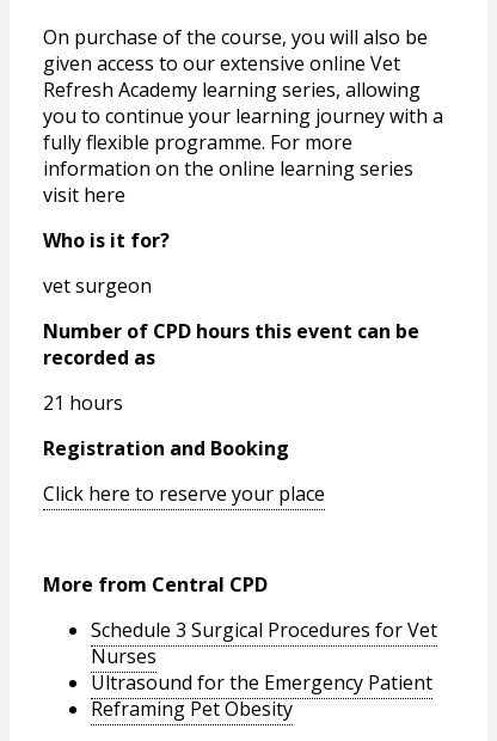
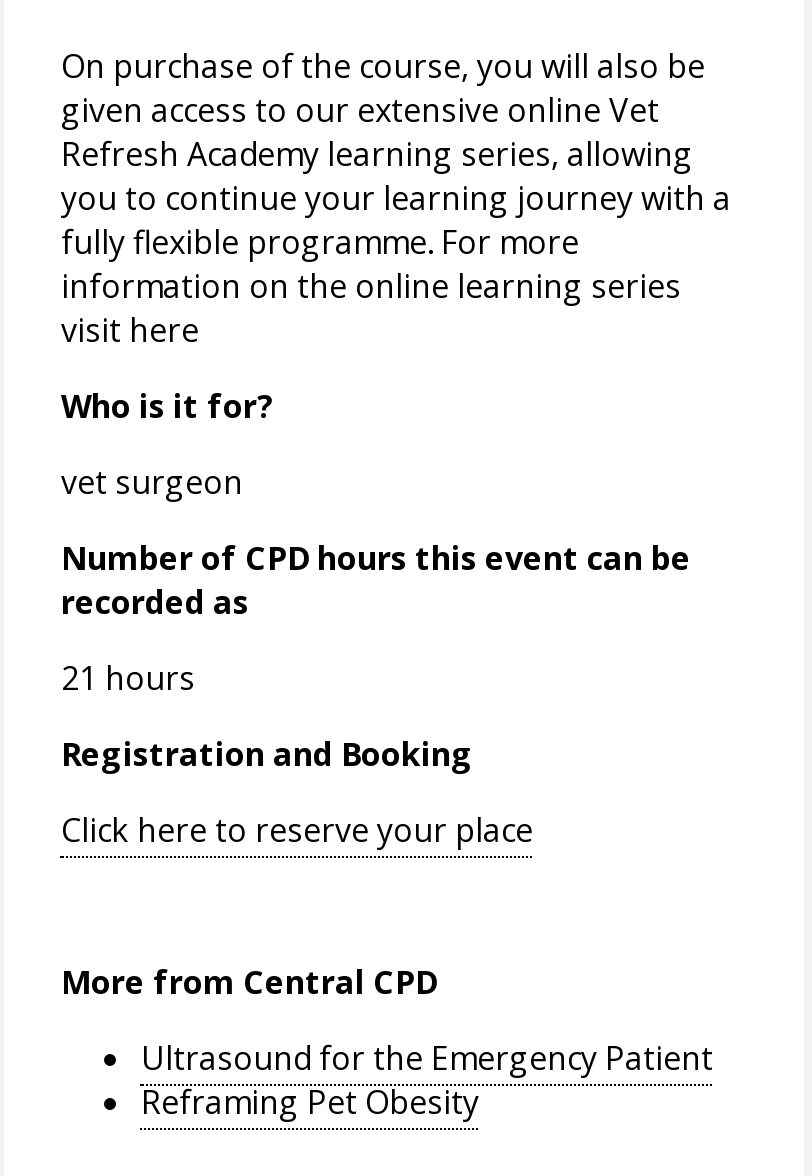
- Schedule 3 Surgical Procedures for Vet
- Nurses
